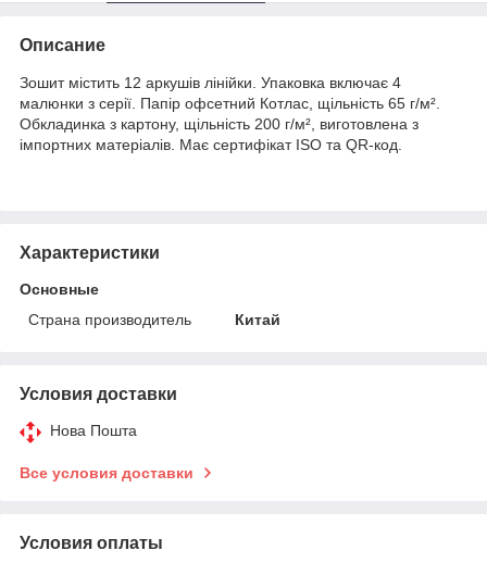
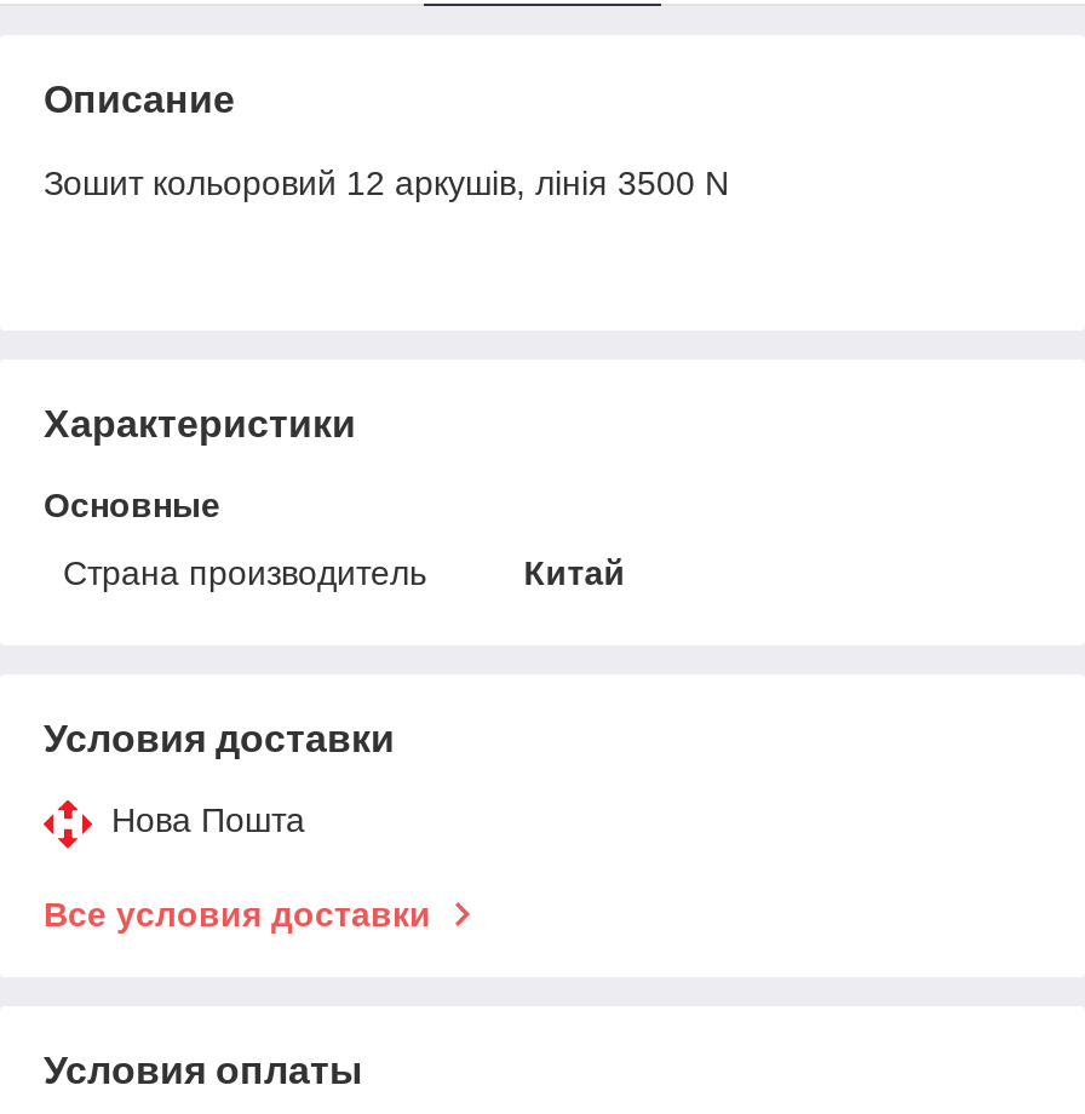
- Зошит містить 12 аркушів лінійки. Упаковка включає 4
- малюнки з серії. Папір офсетний Котлас, щільність 65 г/м².
- Обкладинка з картону, щільність 200 г/м², виготовлена з
- імпортних матеріалів. Має сертифікат ISO та QR-код.
+ Зошит кольоровий 12 аркушів, лінія 3500 N
